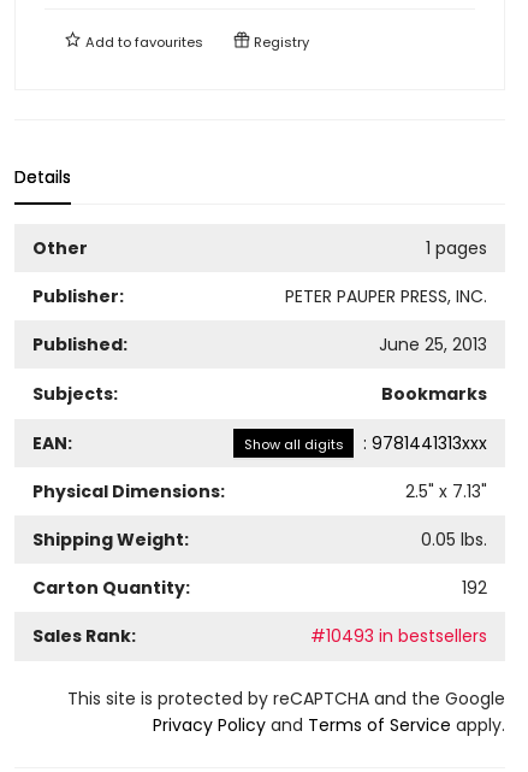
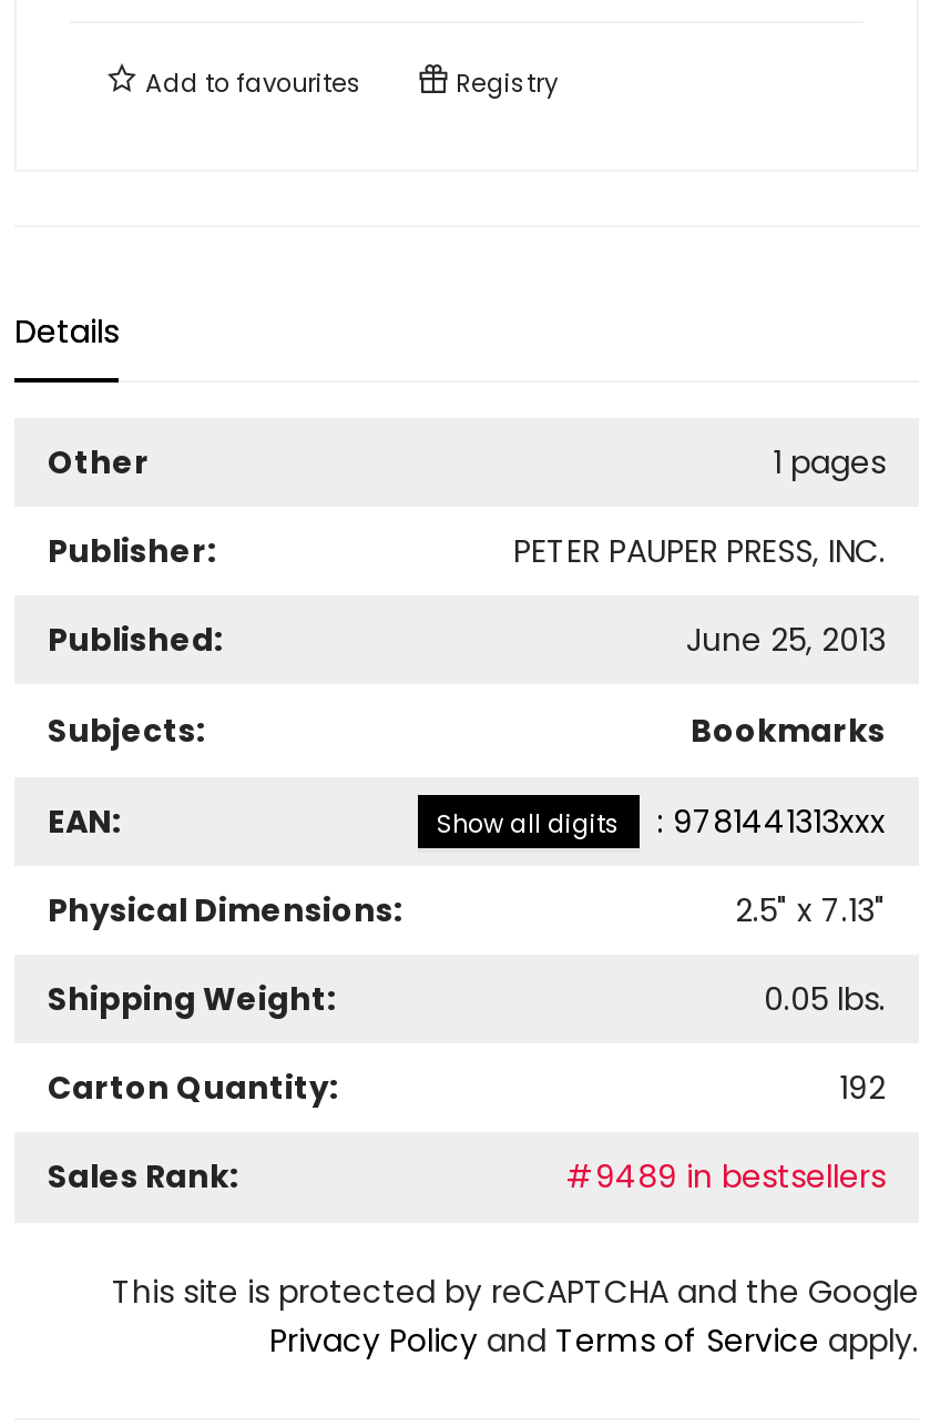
- #10493 in bestsellers
+ #9489 in bestsellers
